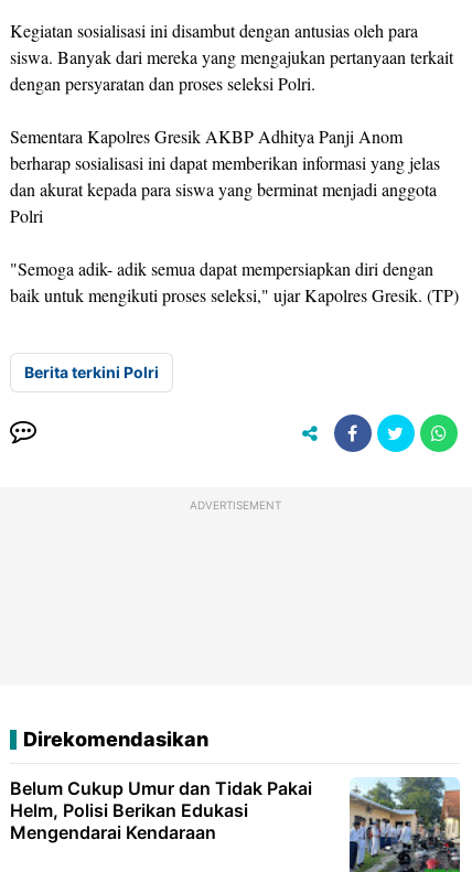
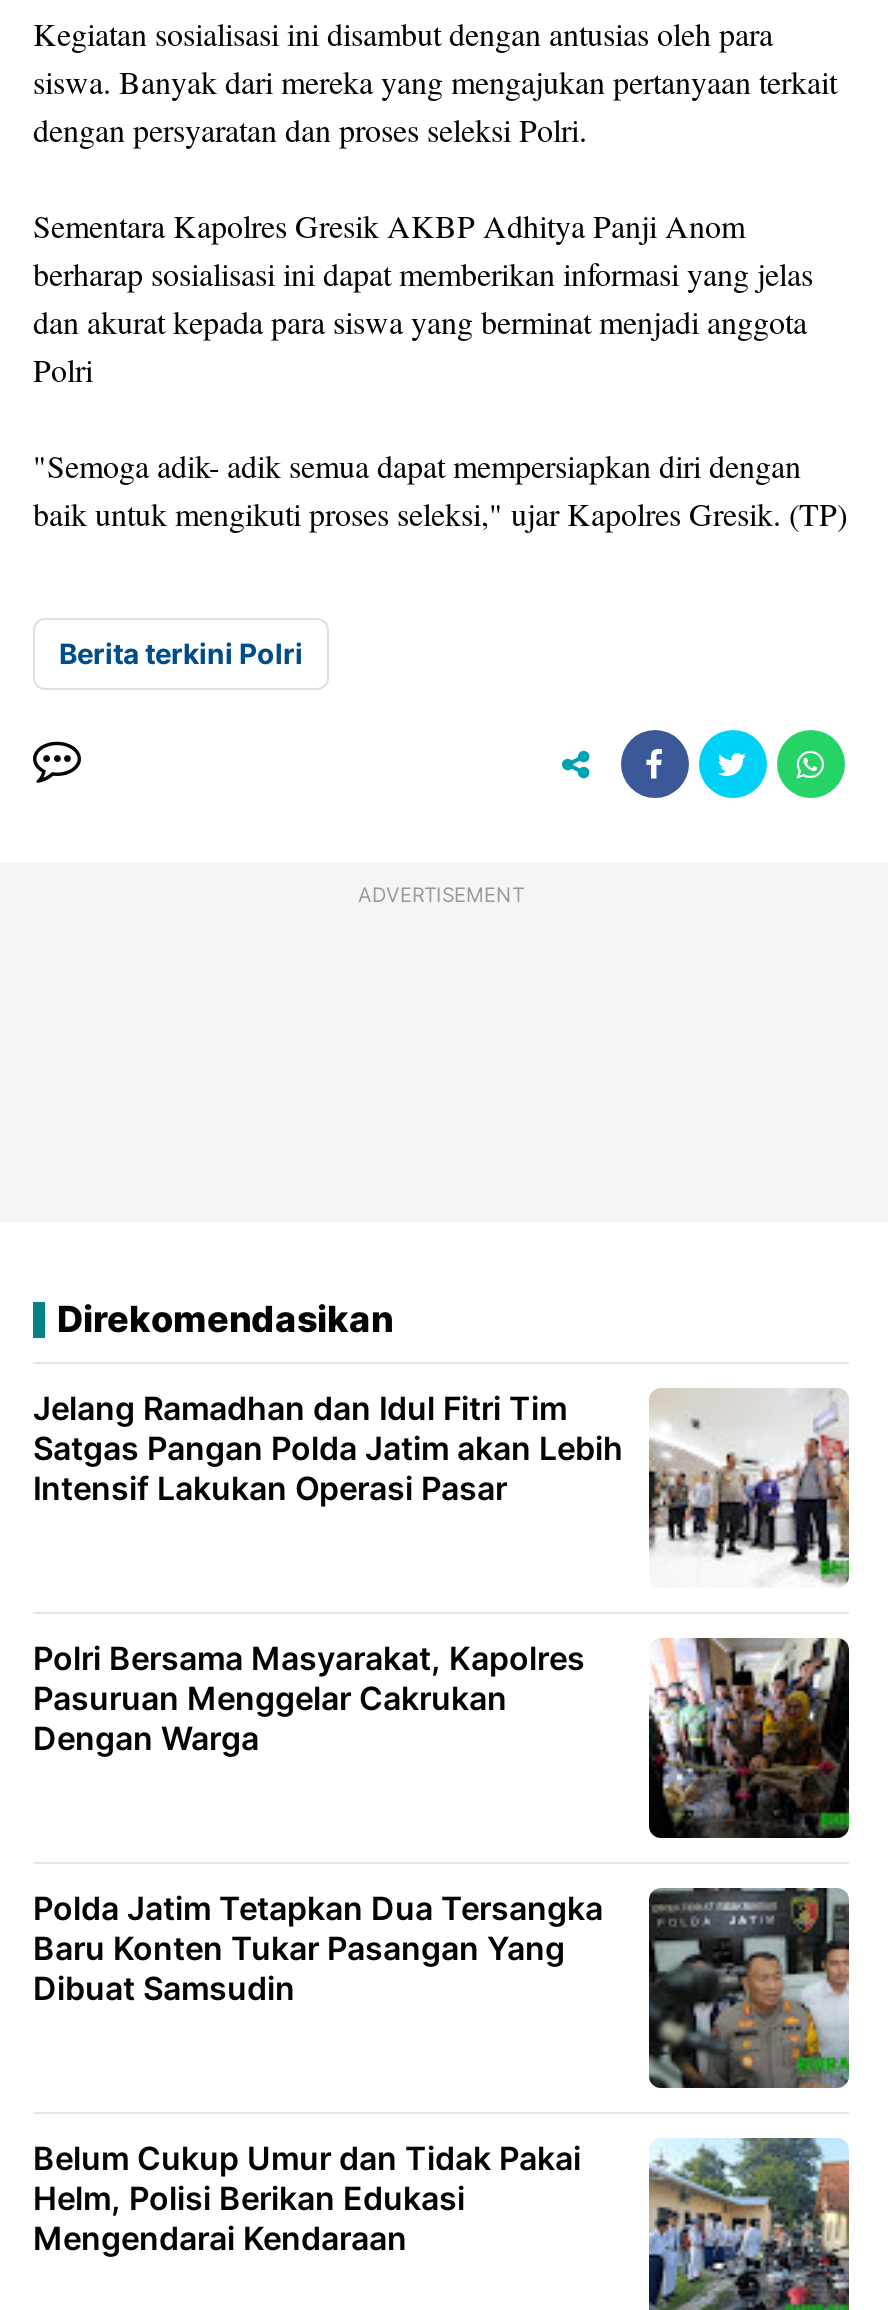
+ [image]
+ Jelang Ramadhan dan Idul Fitri Tim
+ Satgas Pangan Polda Jatim akan Lebih
+ Intensif Lakukan Operasi Pasar

+ [image]
+ Polri Bersama Masyarakat, Kapolres
+ Pasuruan Menggelar Cakrukan
+ Dengan Warga

+ [image]
+ Polda Jatim Tetapkan Dua Tersangka
+ Baru Konten Tukar Pasangan Yang
+ Dibuat Samsudin
